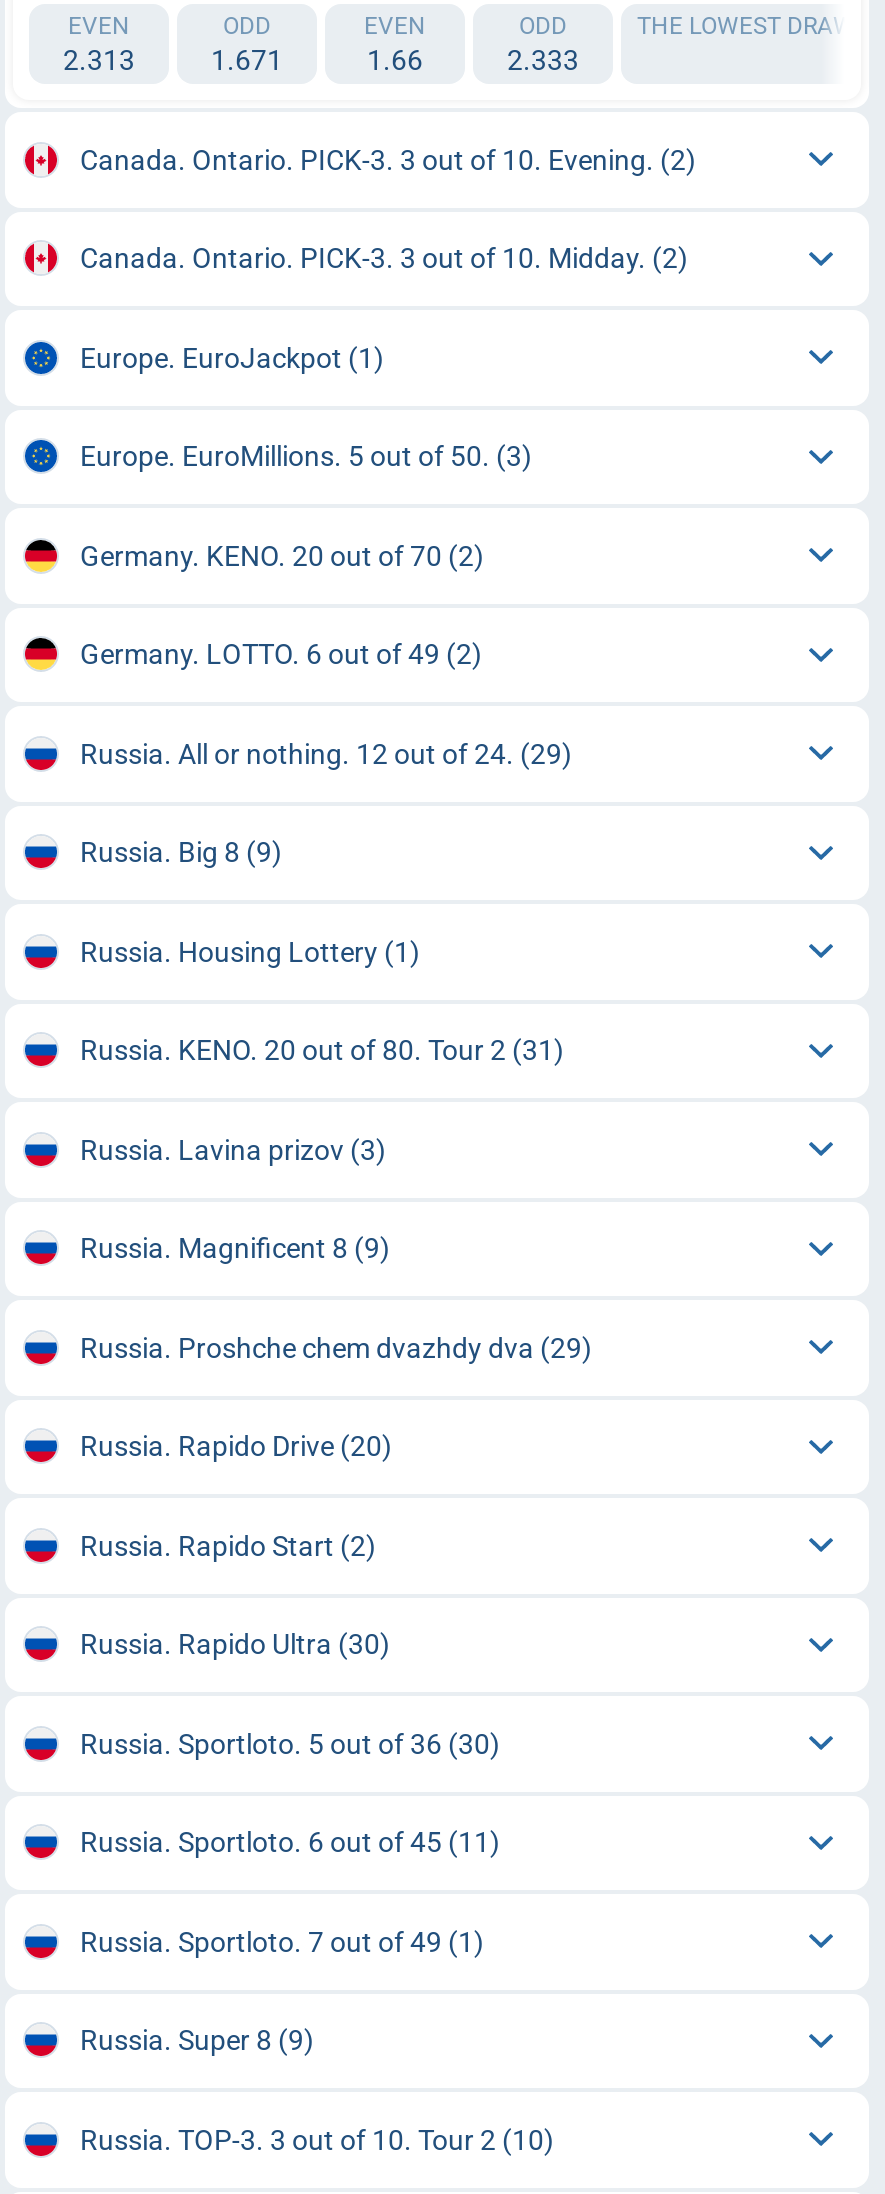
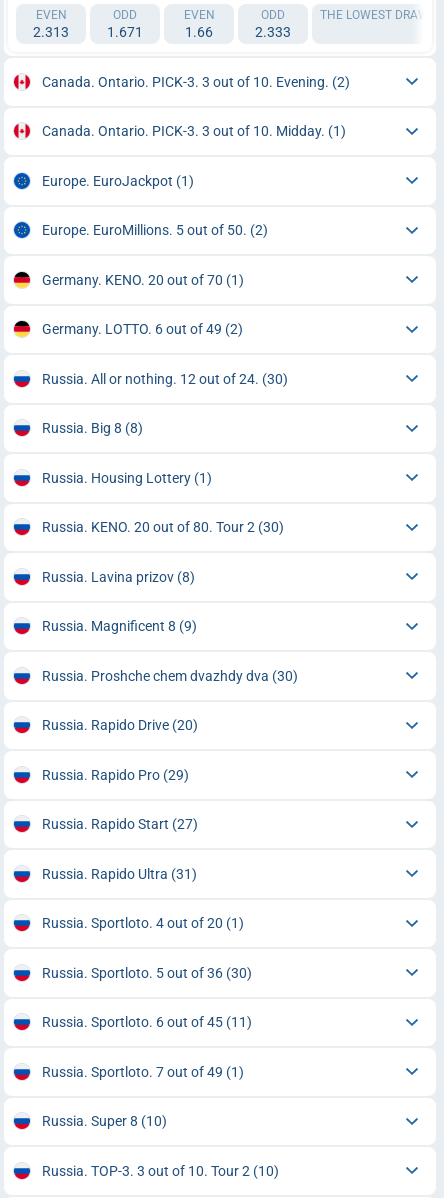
- Canada. Ontario. PICK-3. 3 out of 10. Midday. (2)
+ Canada. Ontario. PICK-3. 3 out of 10. Midday. (1)

- Europe. EuroMillions. 5 out of 50. (3)
+ Europe. EuroMillions. 5 out of 50. (2)

- Germany. KENO. 20 out of 70 (2)
+ Germany. KENO. 20 out of 70 (1)

- Russia. All or nothing. 12 out of 24. (29)
+ Russia. All or nothing. 12 out of 24. (30)

- Russia. Big 8 (9)
+ Russia. Big 8 (8)

- Russia. KENO. 20 out of 80. Tour 2 (31)
+ Russia. KENO. 20 out of 80. Tour 2 (30)

- Russia. Lavina prizov (3)
+ Russia. Lavina prizov (8)

- Russia. Proshche chem dvazhdy dva (29)
+ Russia. Proshche chem dvazhdy dva (30)

- Russia. Rapido Start (2)
- Russia. Rapido Ultra (30)
+ Russia. Rapido Pro (29)
+ Russia. Rapido Start (27)
+ Russia. Rapido Ultra (31)
+ Russia. Sportloto. 4 out of 20 (1)

- Russia. Super 8 (9)
+ Russia. Super 8 (10)
